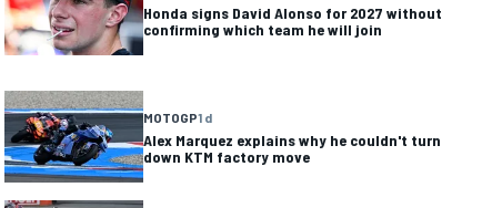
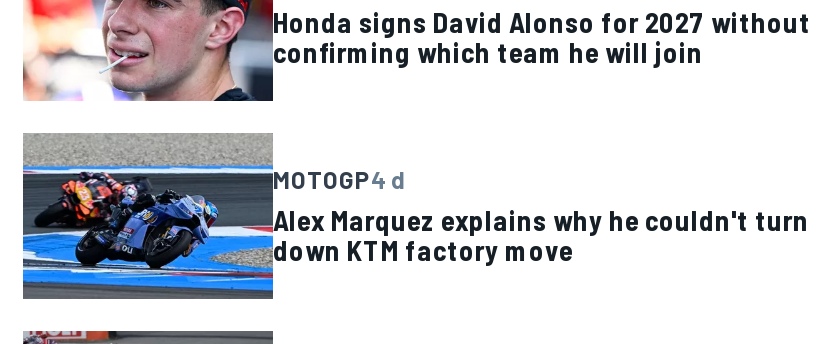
- MOTOGP1 d
+ MOTOGP4 d
